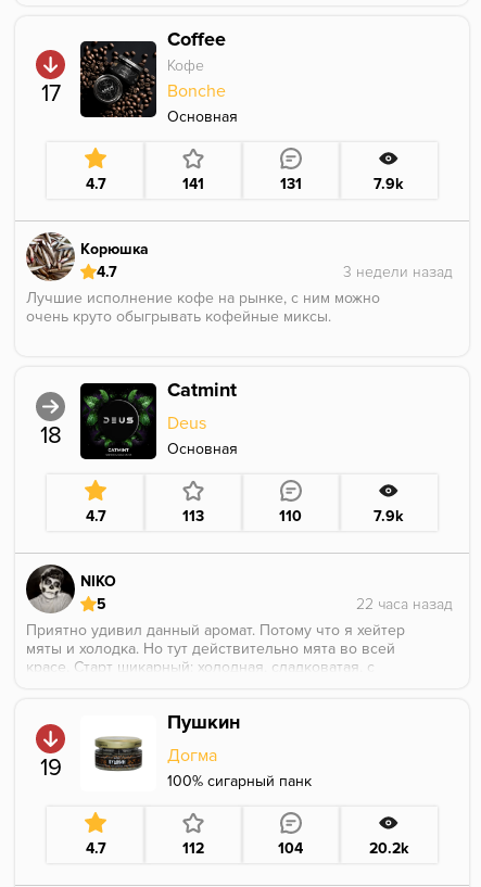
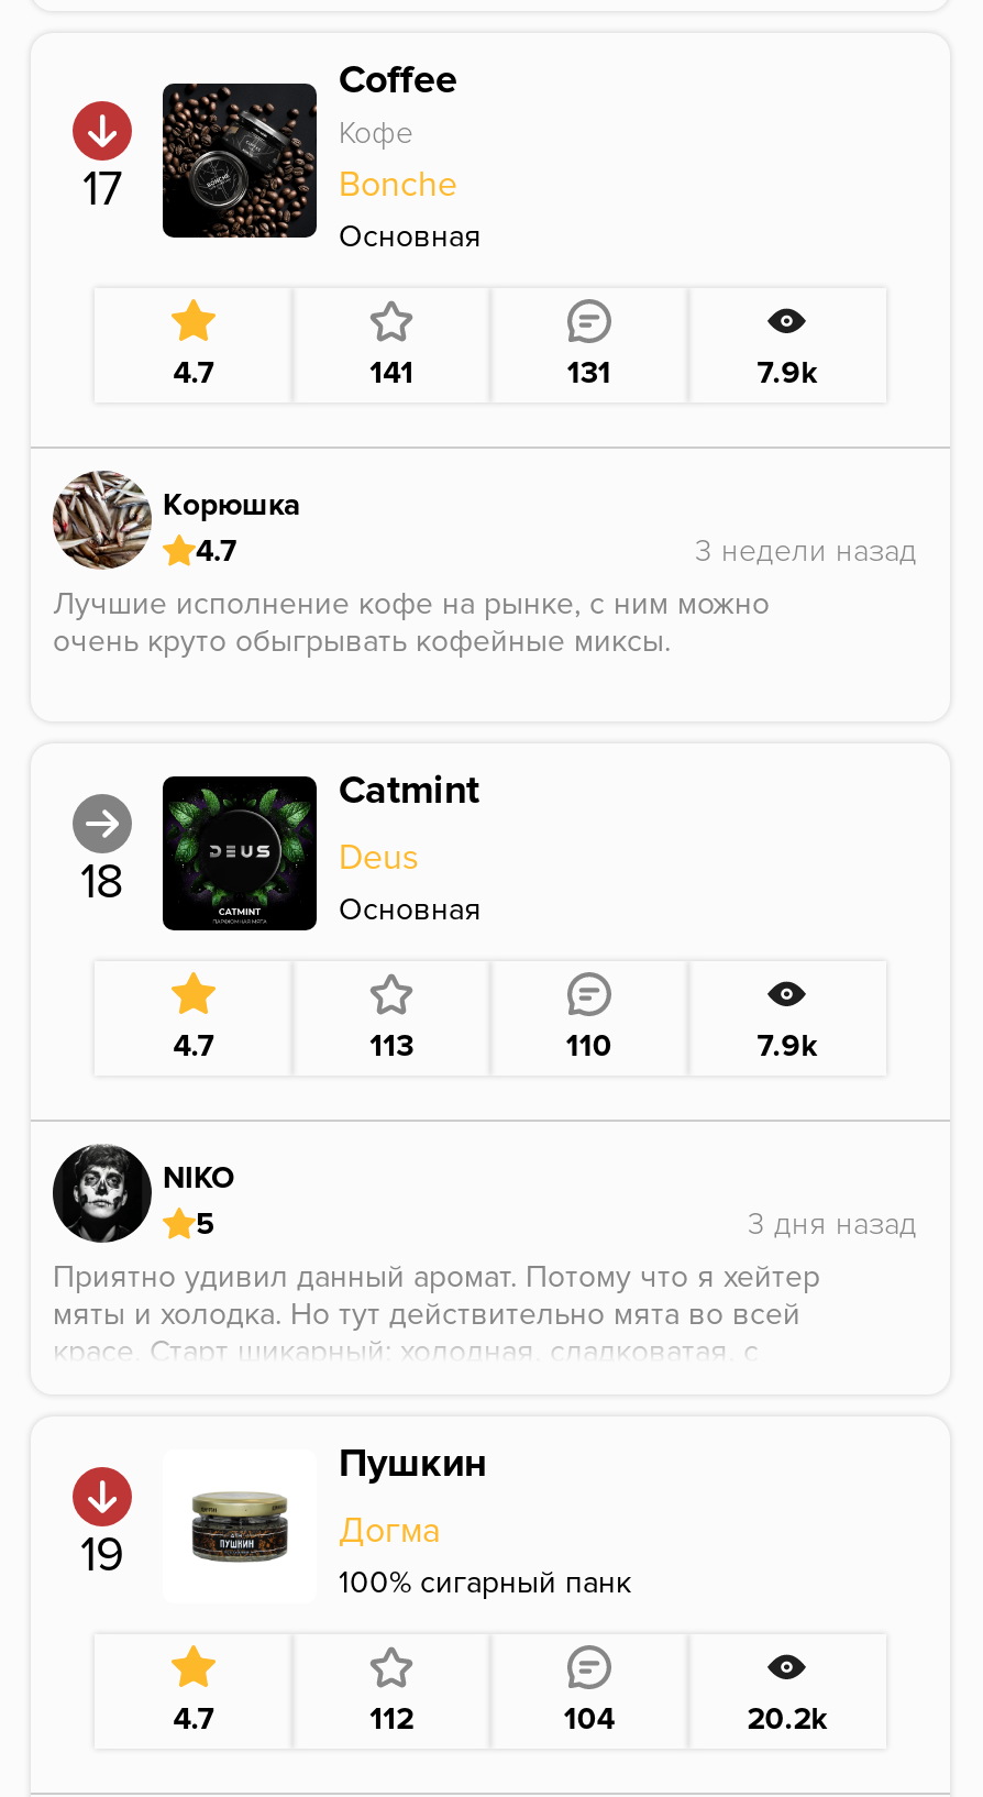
- [image]
+ [image]
